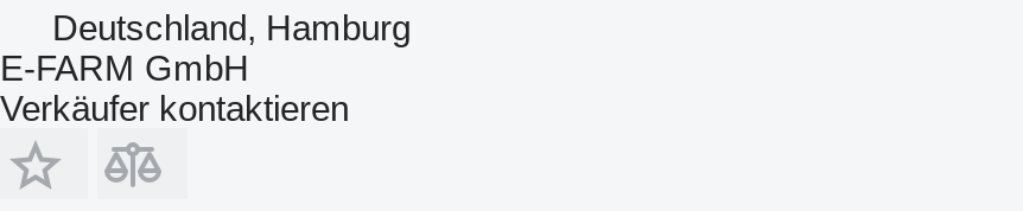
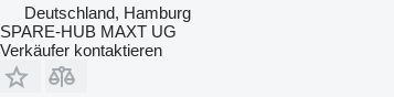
- E-FARM GmbH
+ SPARE-HUB MAXT UG
